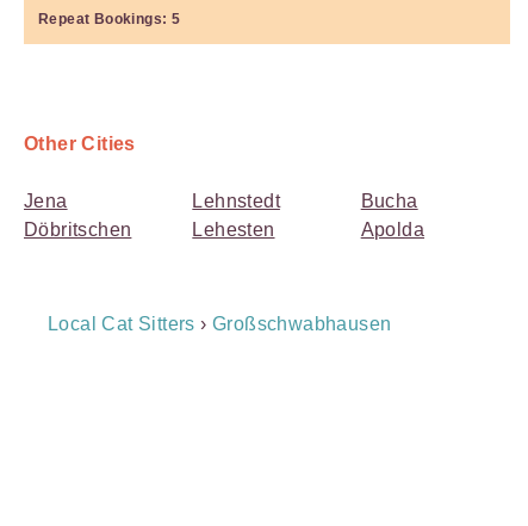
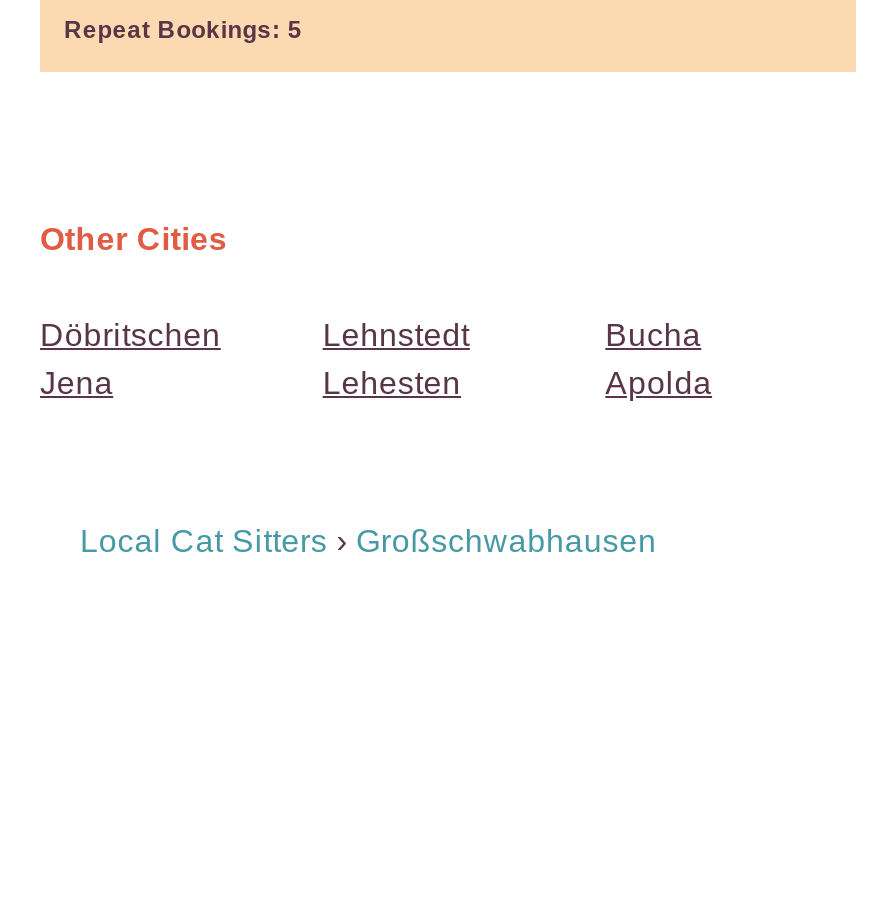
moved down: Jena

moved up: Döbritschen
